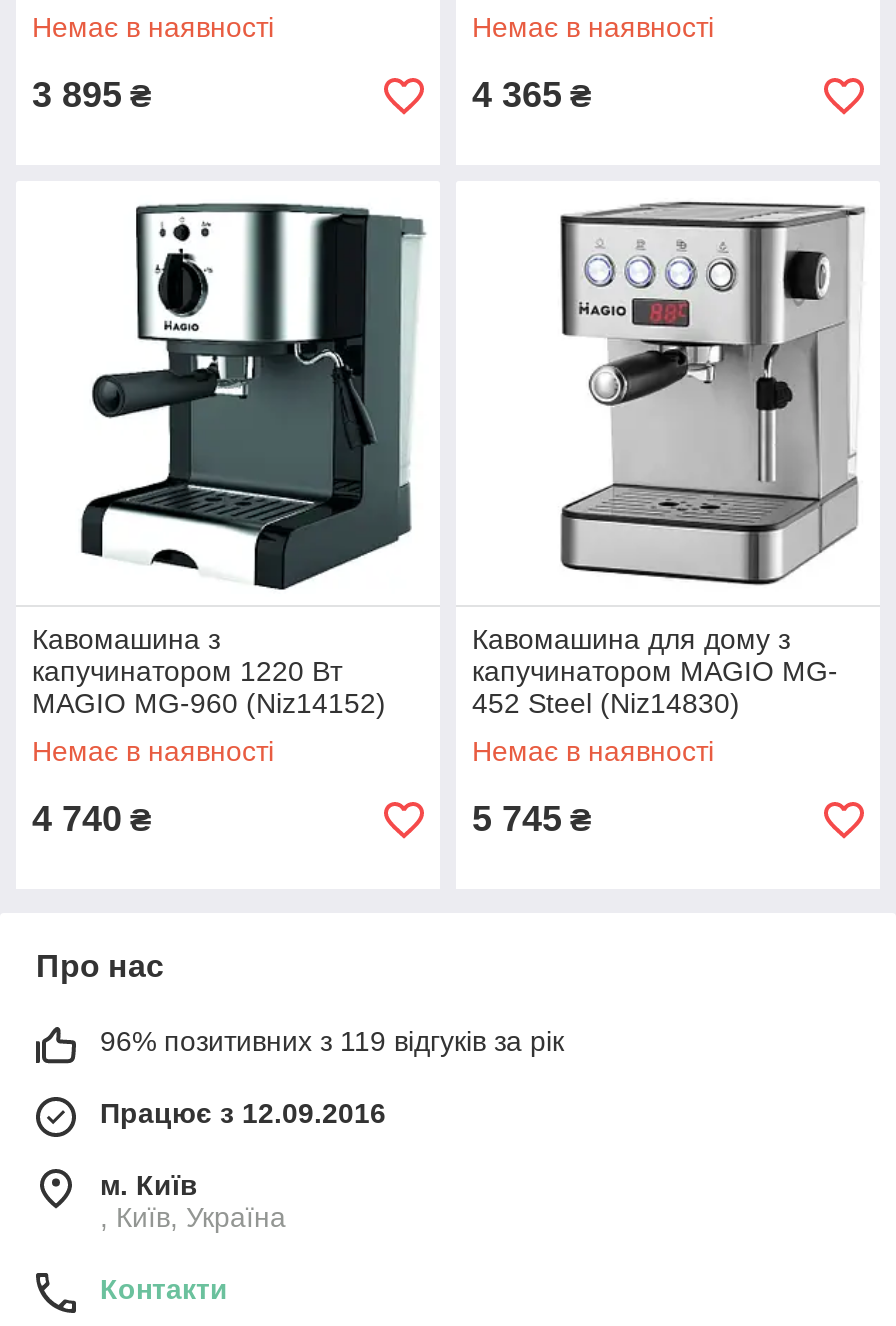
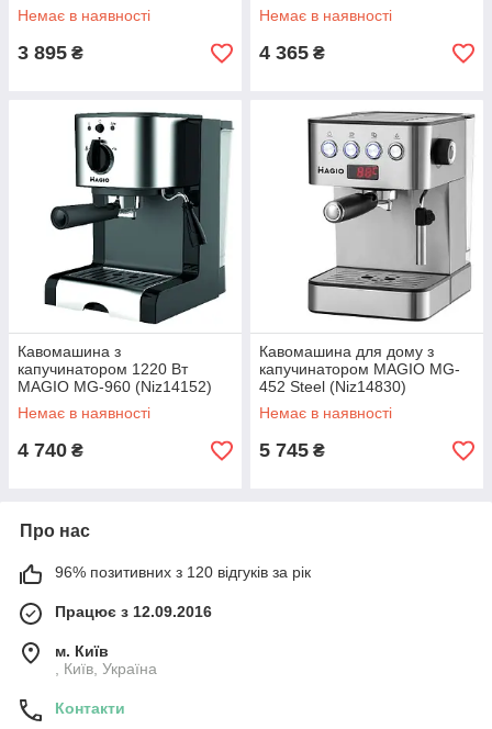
- 96% позитивних з 119 відгуків за рік
+ 96% позитивних з 120 відгуків за рік
